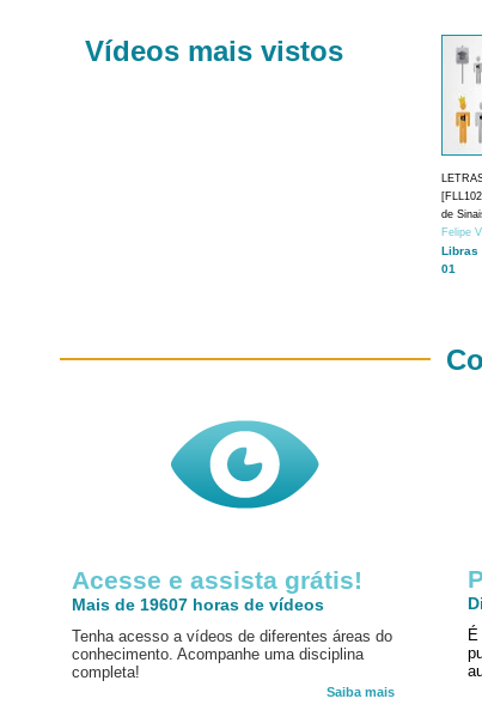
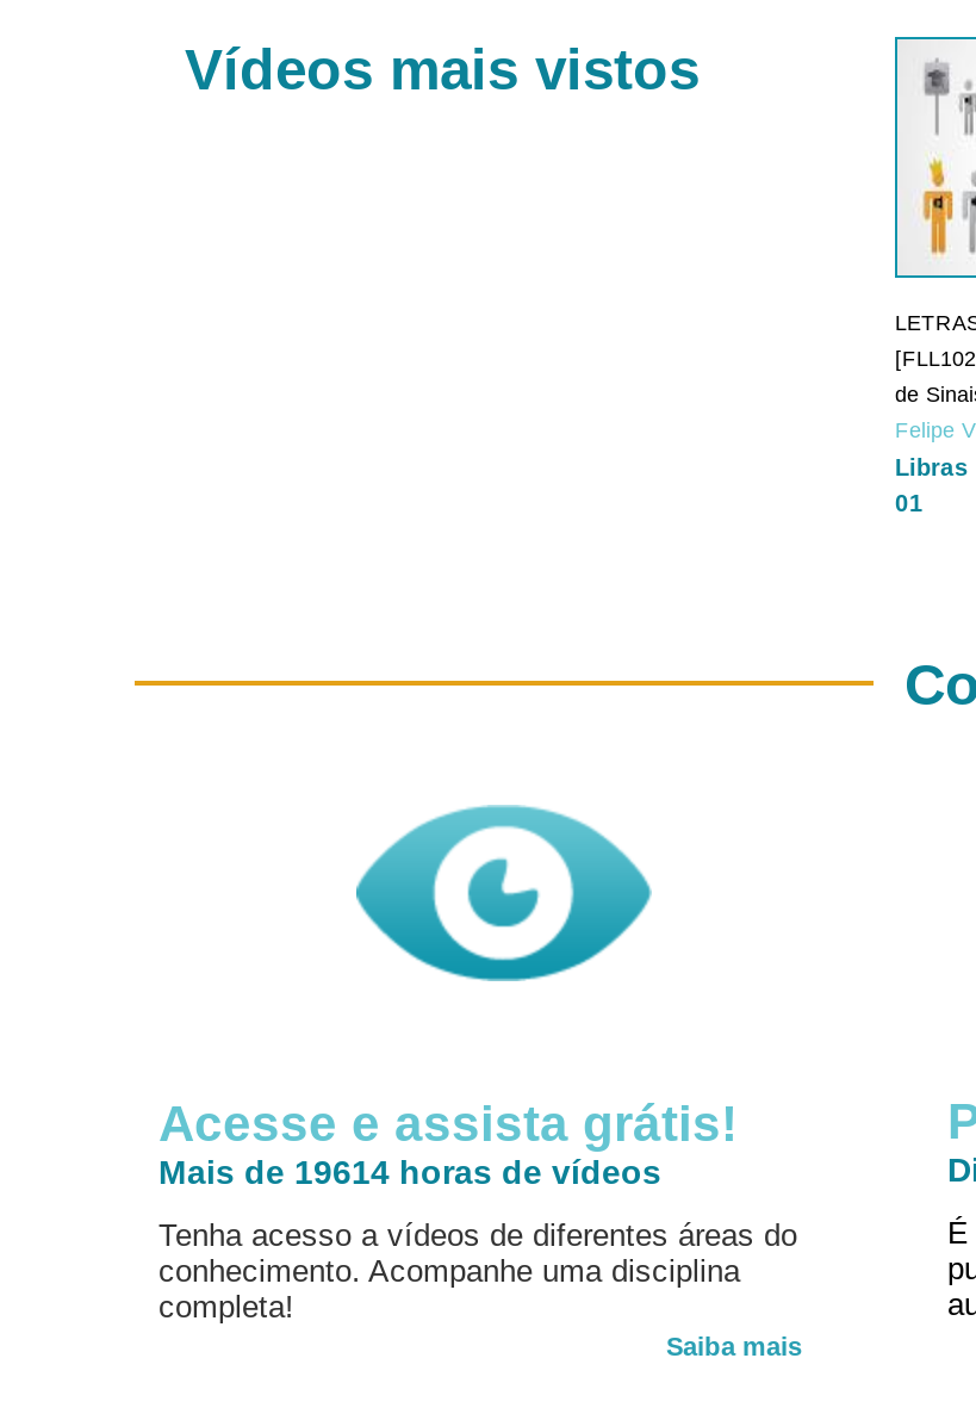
- Mais de 19607 horas de vídeos
+ Mais de 19614 horas de vídeos
